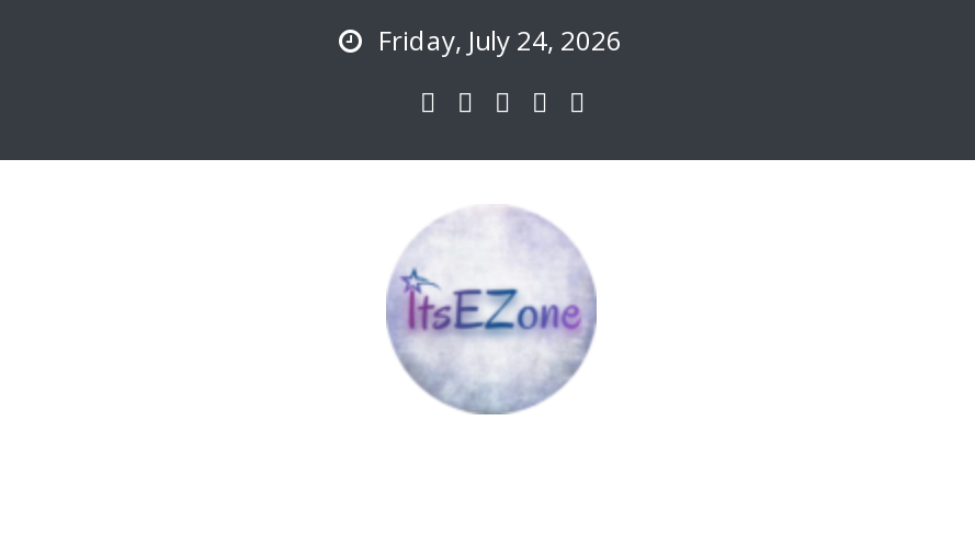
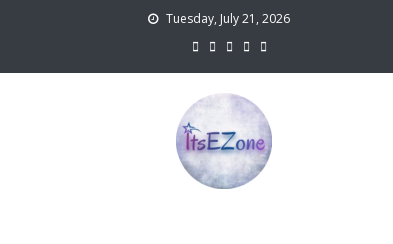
- Friday, July 24, 2026
+ Tuesday, July 21, 2026
